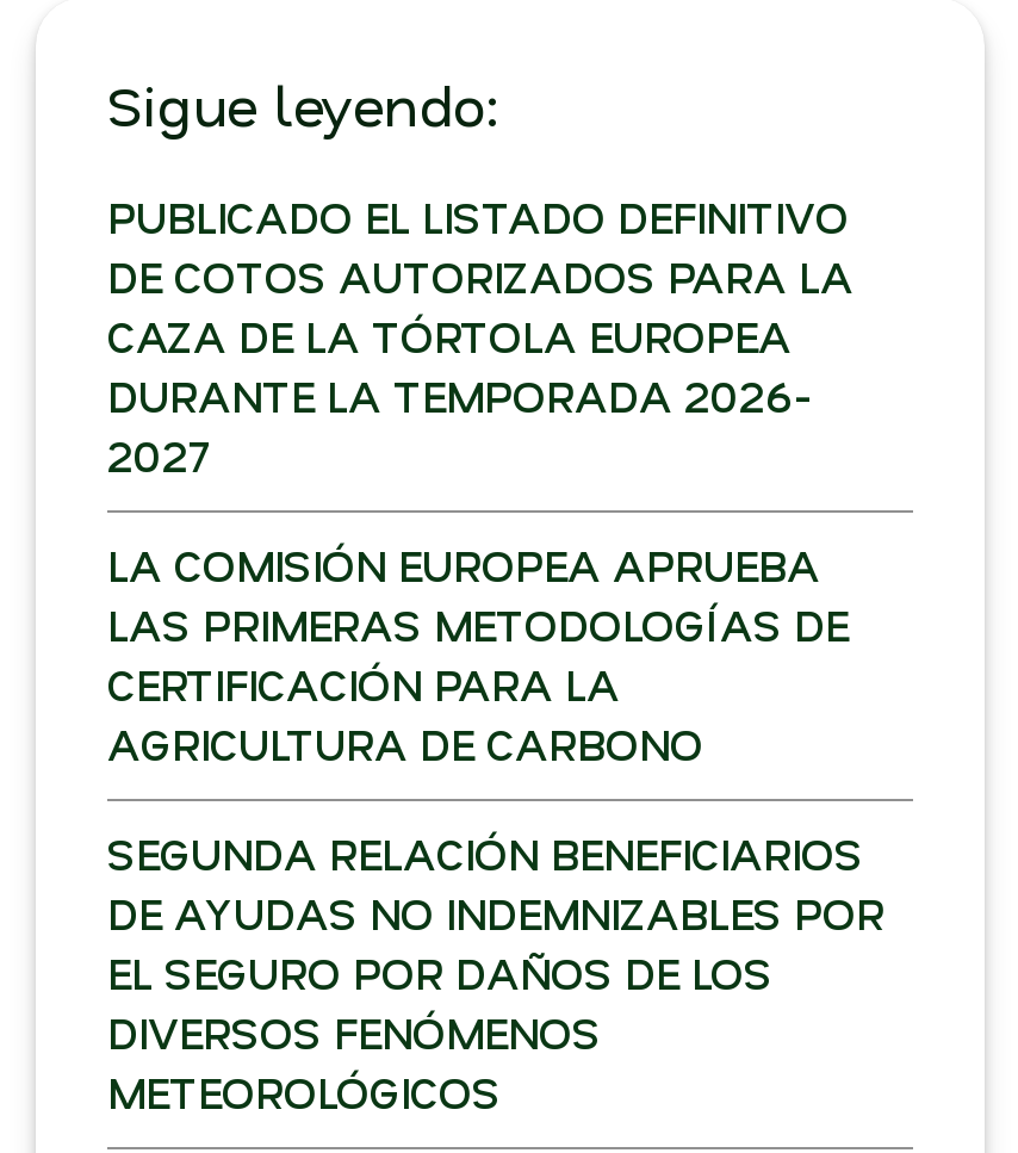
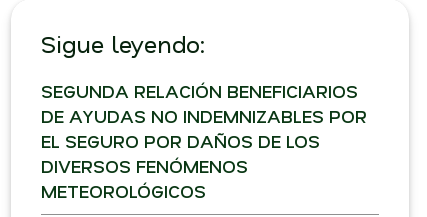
- PUBLICADO EL LISTADO DEFINITIVO
- DE COTOS AUTORIZADOS PARA LA
- CAZA DE LA TÓRTOLA EUROPEA
- DURANTE LA TEMPORADA 2026-
- 2027
- LA COMISIÓN EUROPEA APRUEBA
- LAS PRIMERAS METODOLOGÍAS DE
- CERTIFICACIÓN PARA LA
- AGRICULTURA DE CARBONO
